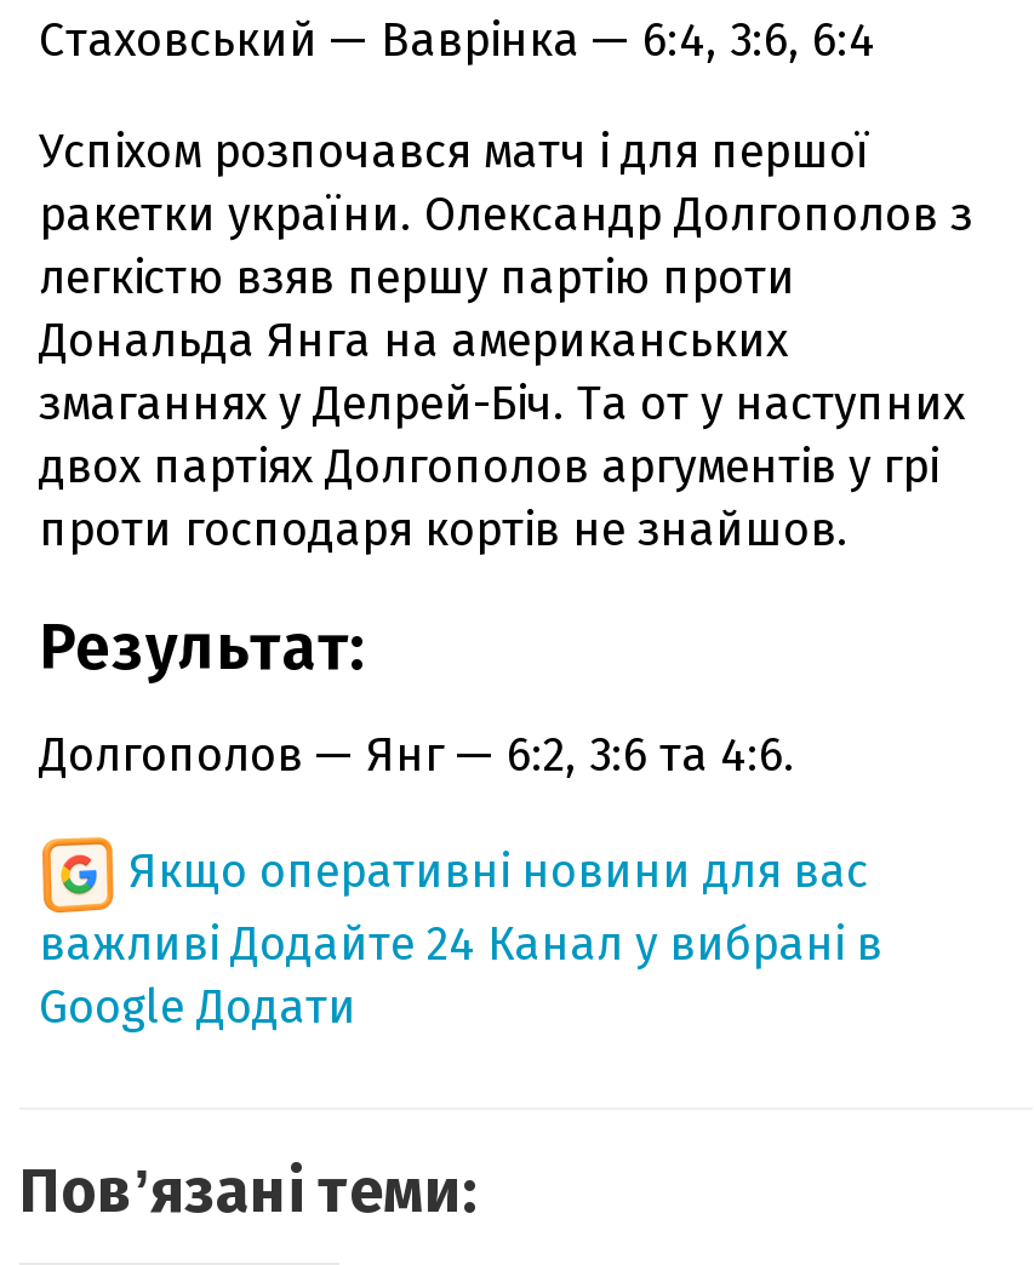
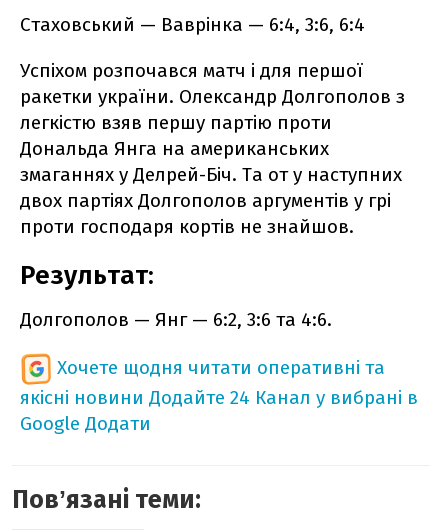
- Якщо оперативні новини для вас
- важливі Додайте 24 Канал у вибрані в
+ Хочете щодня читати оперативні та
+ якісні новини Додайте 24 Канал у вибрані в
